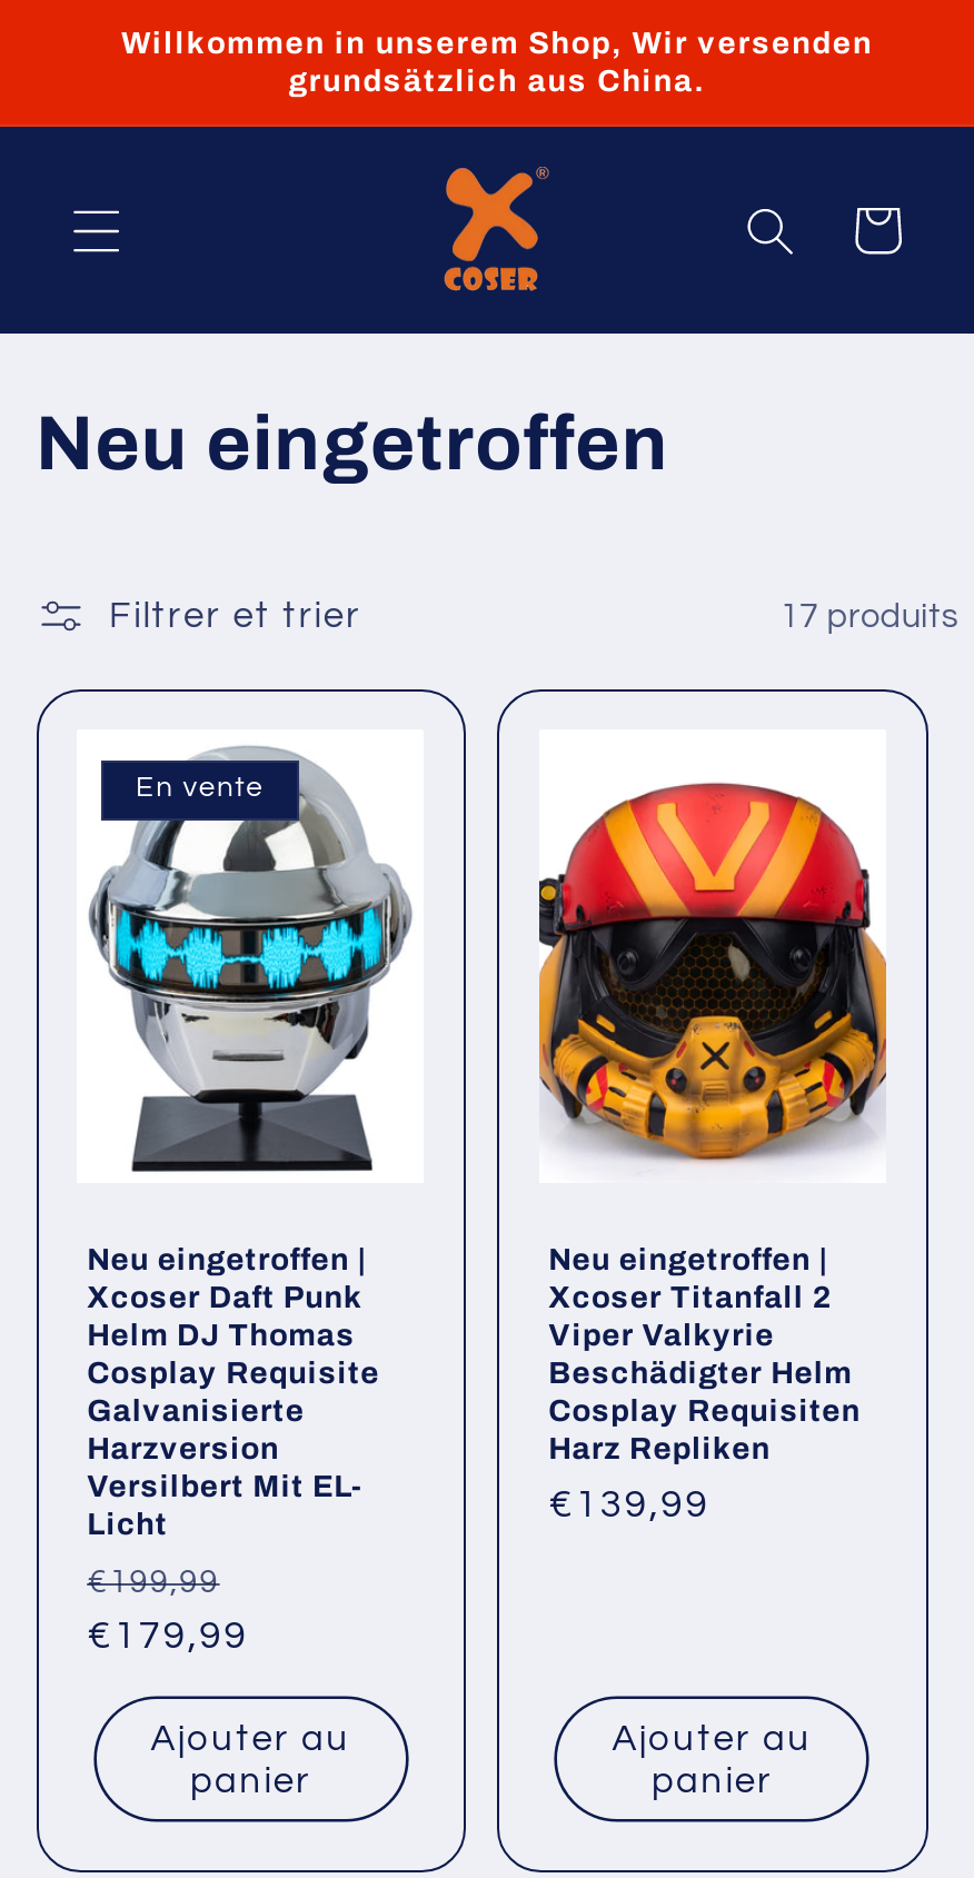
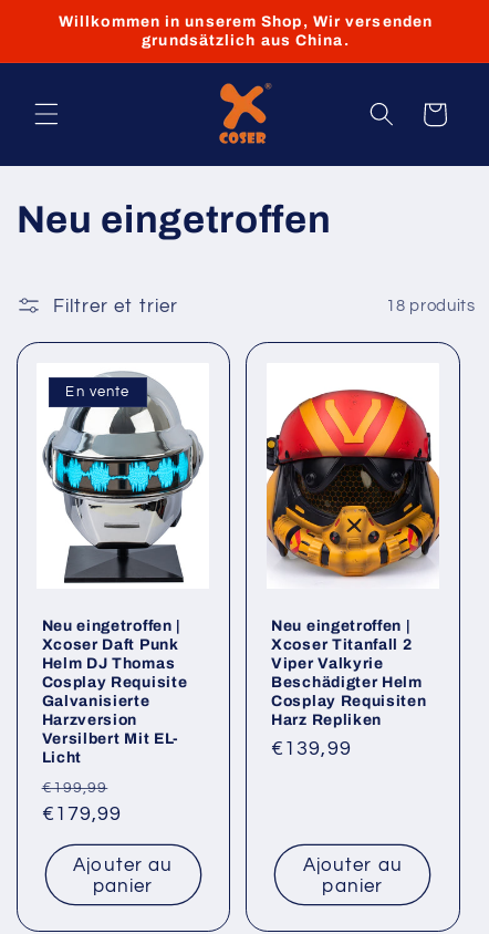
- 17 produits
+ 18 produits
